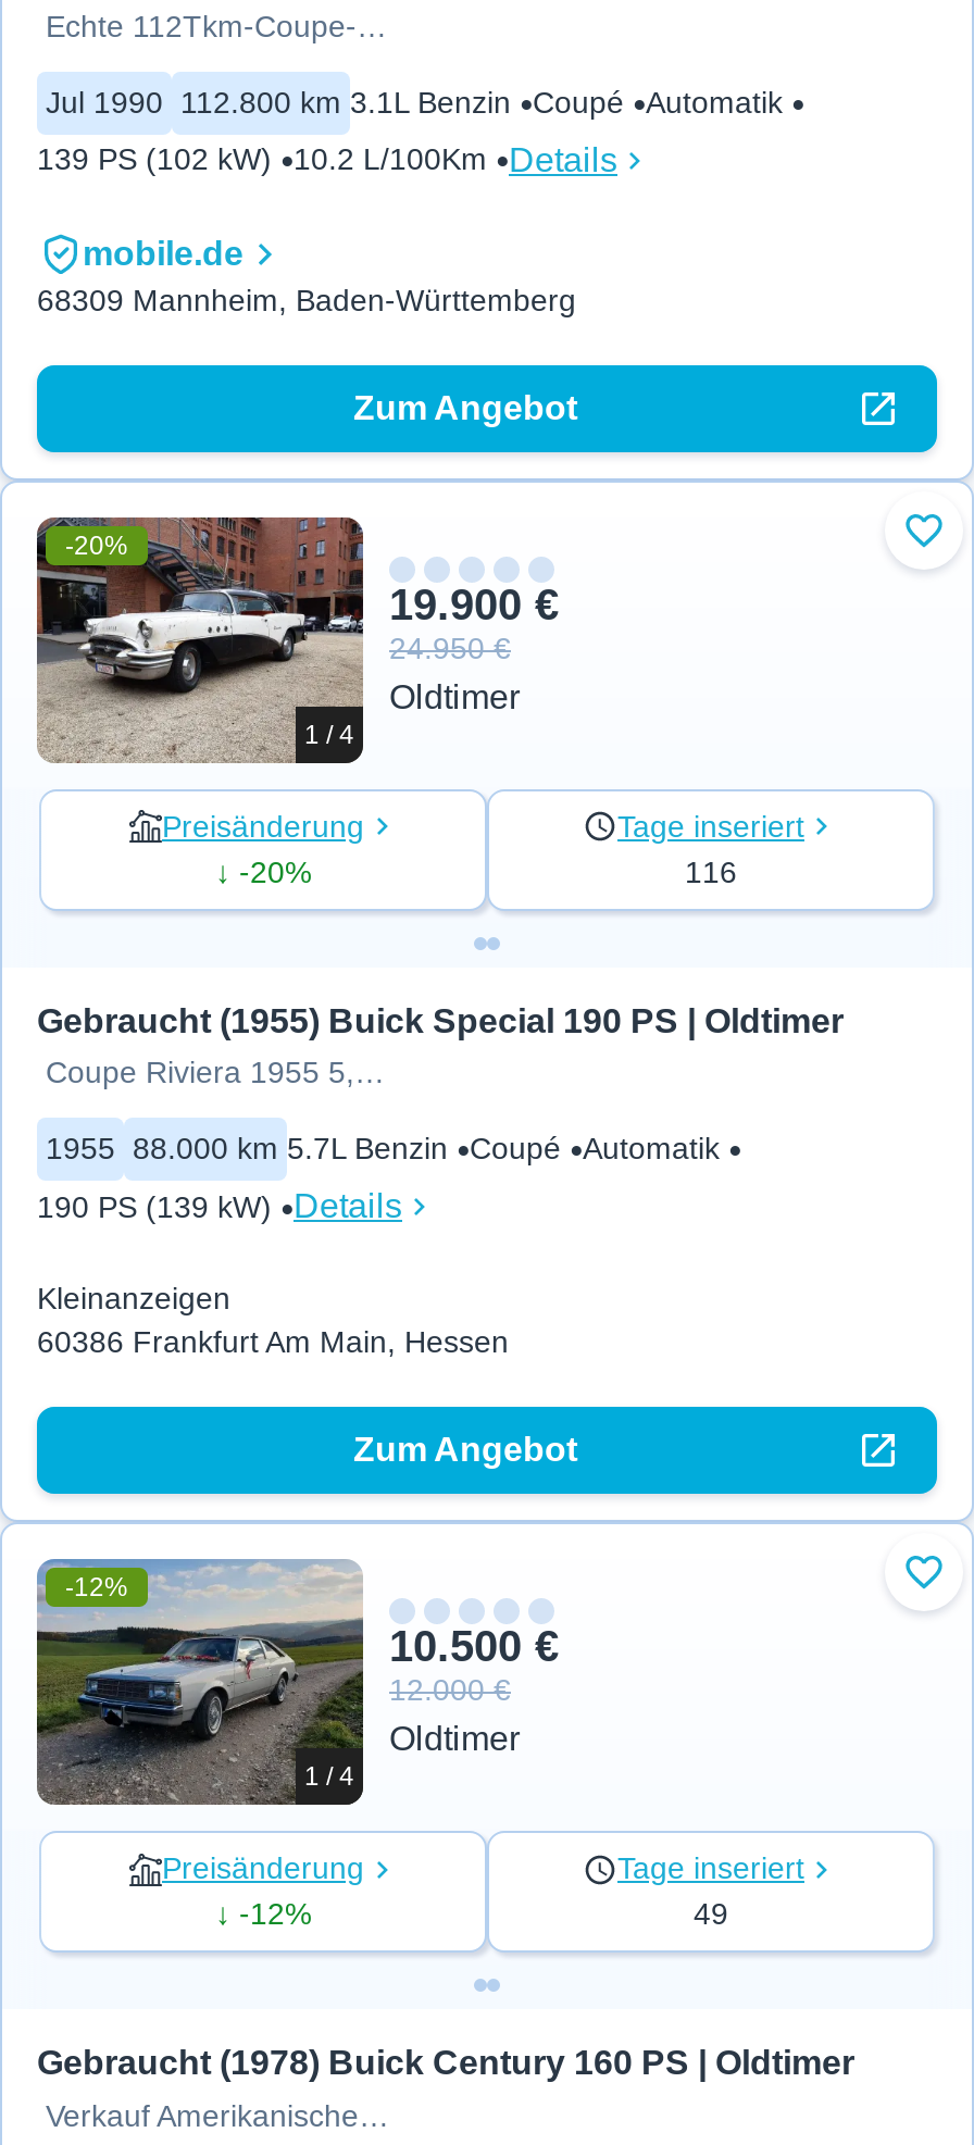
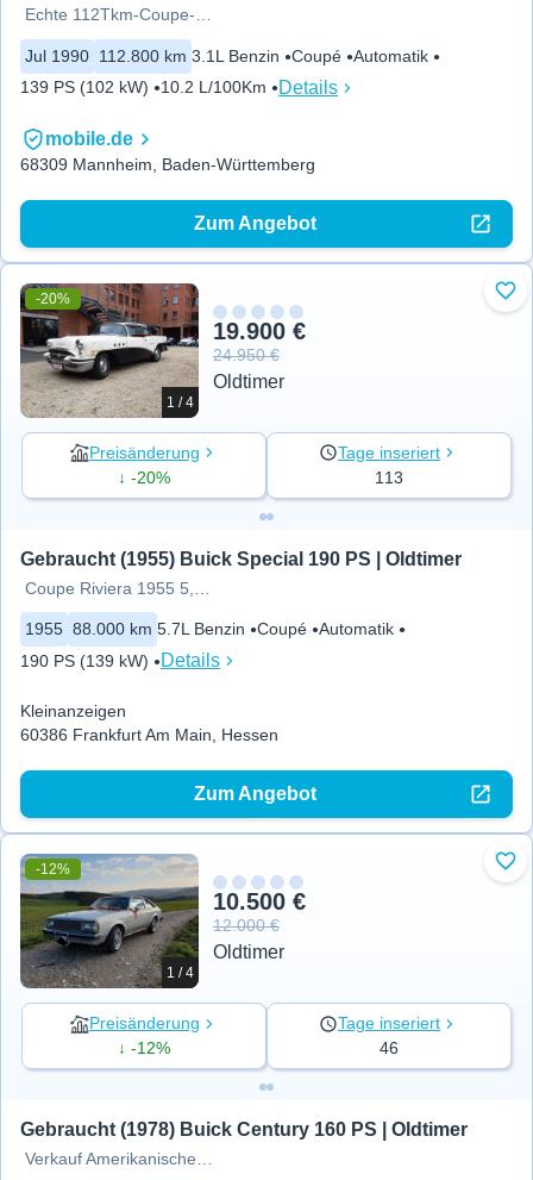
- 116
+ 113

- 49
+ 46
